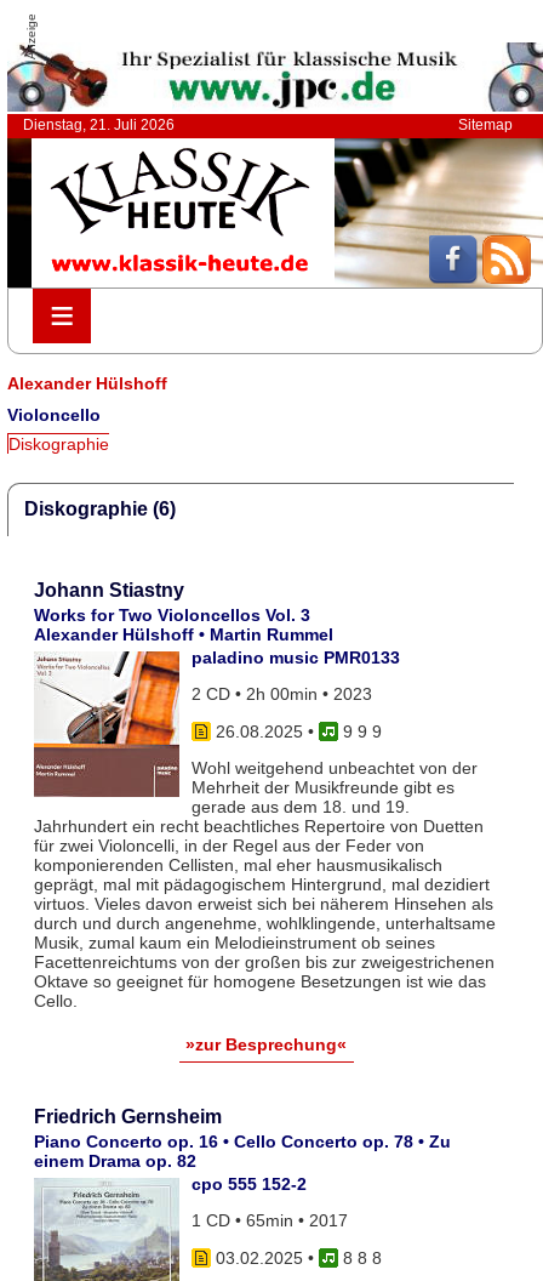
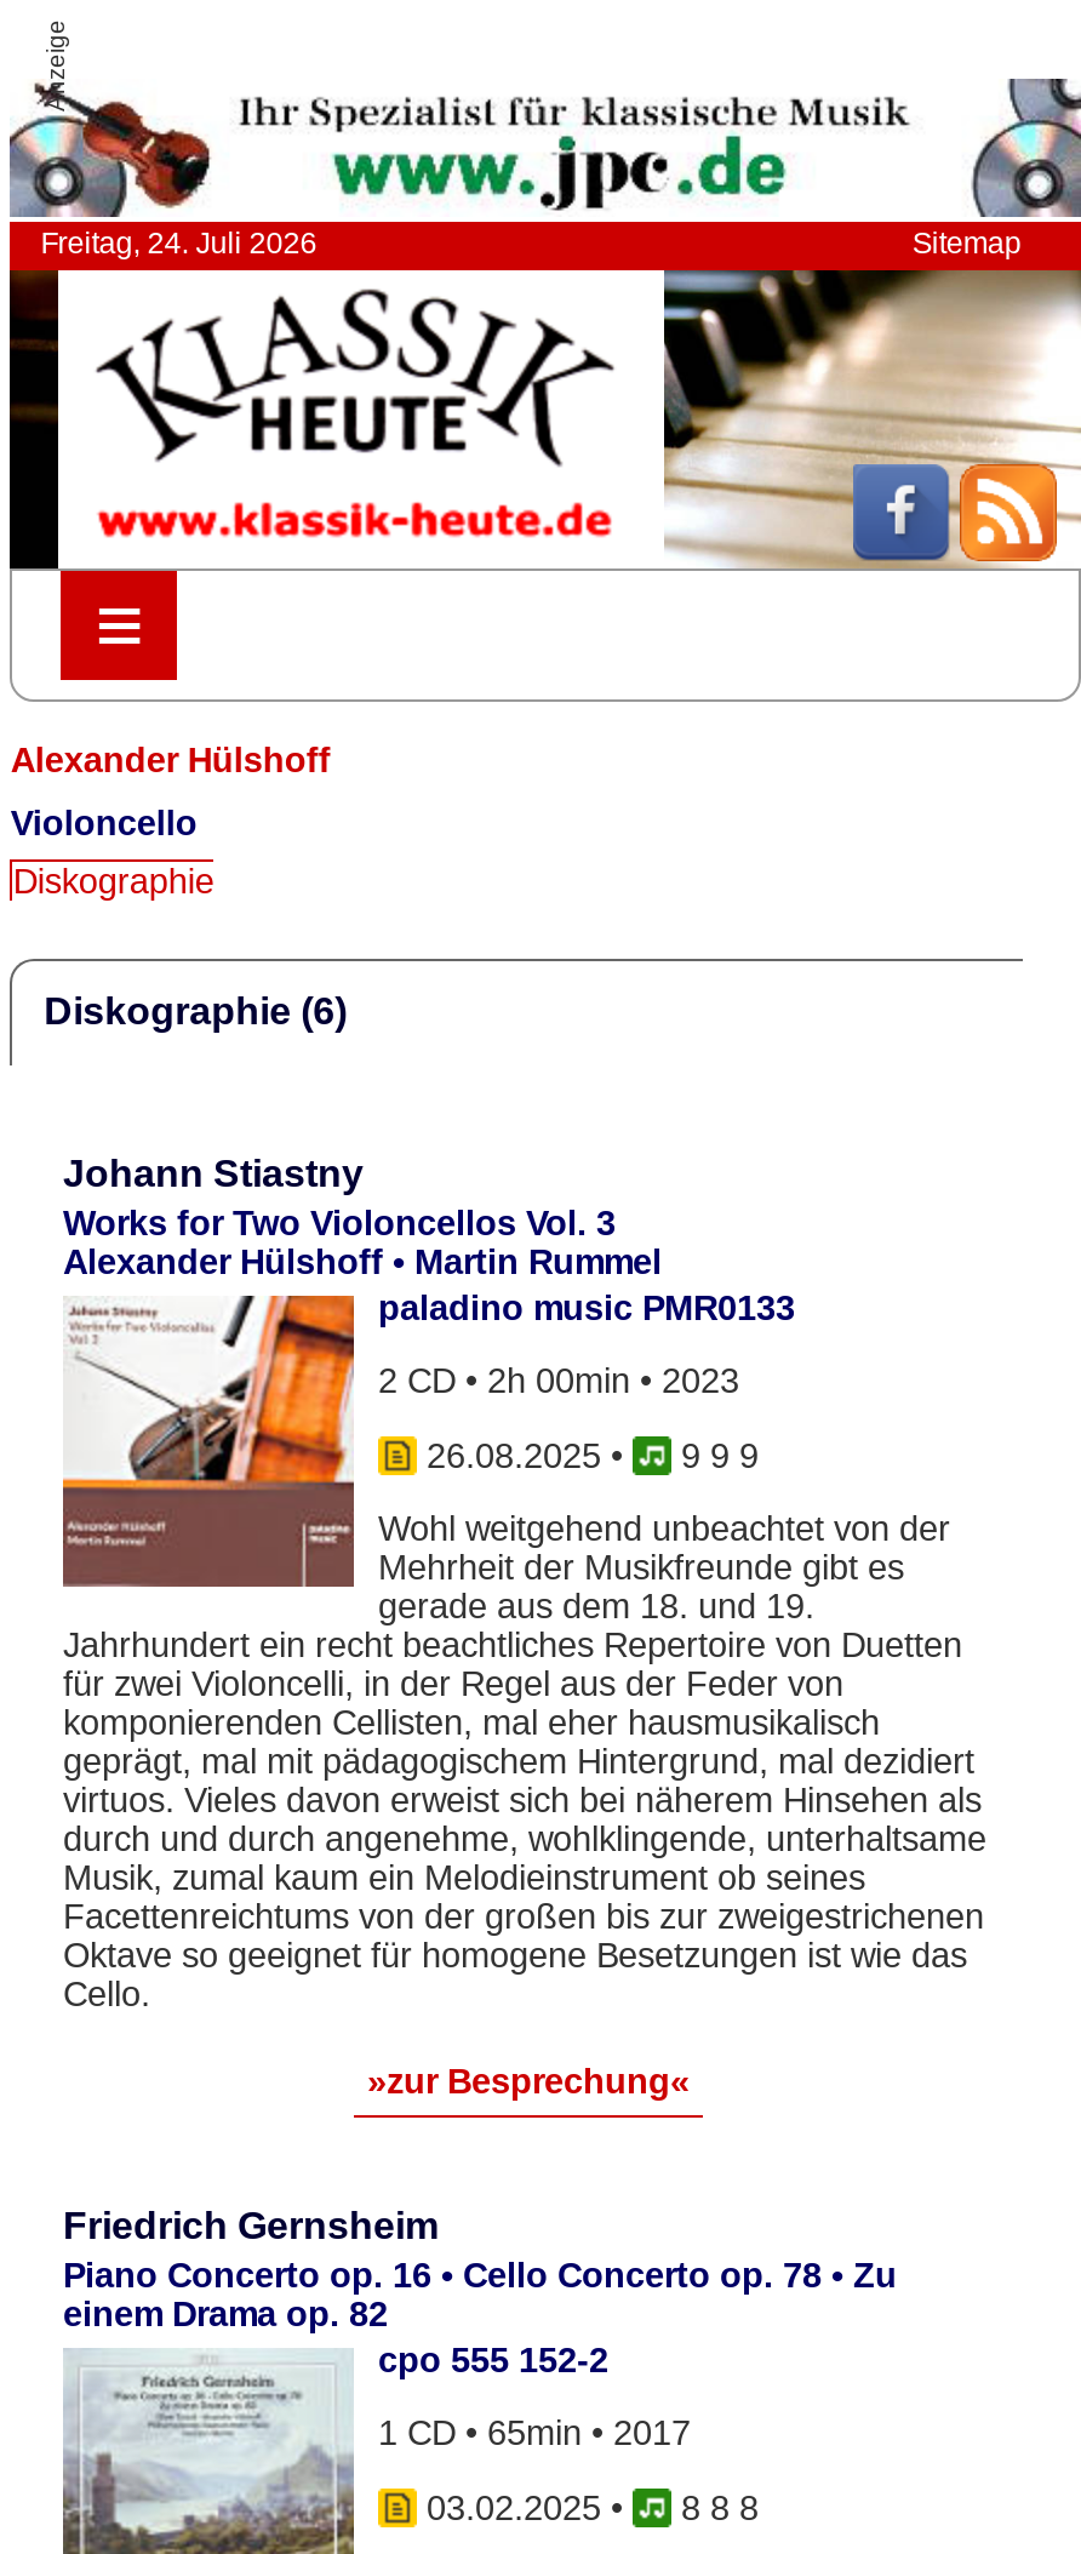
- Dienstag, 21. Juli 2026
+ Freitag, 24. Juli 2026
